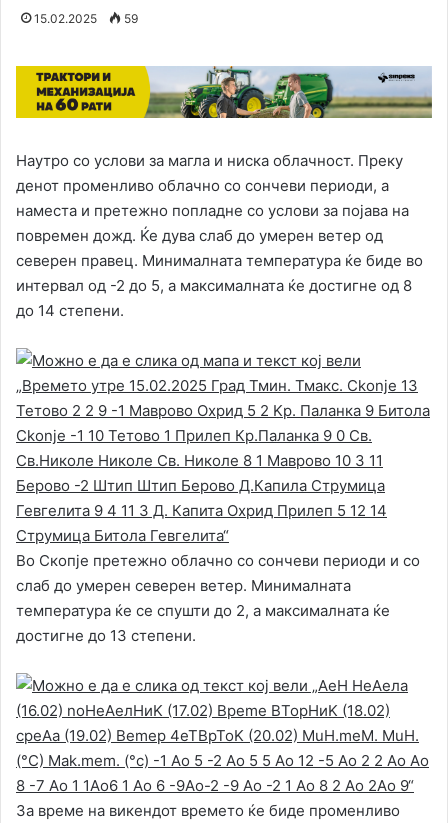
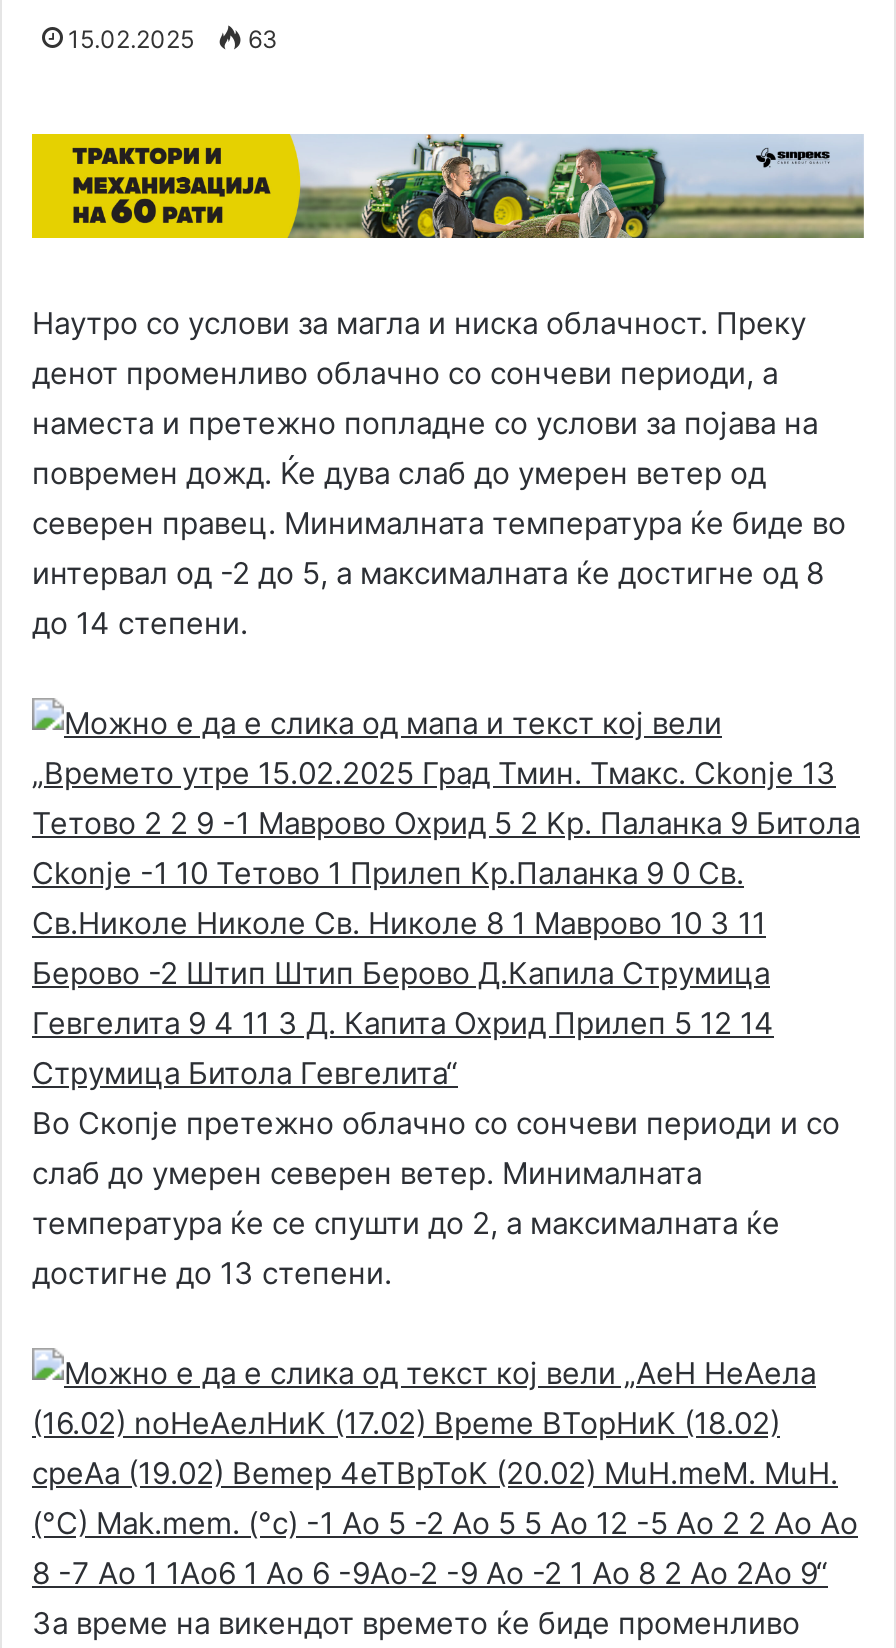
- 15.02.2025 59
+ 15.02.2025 63
